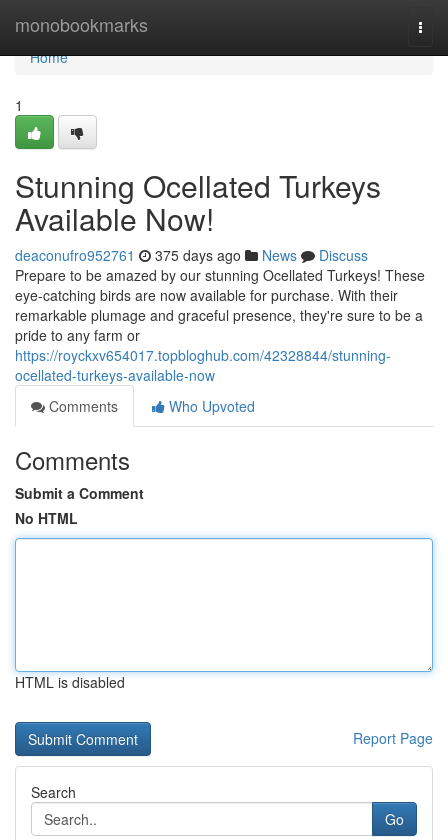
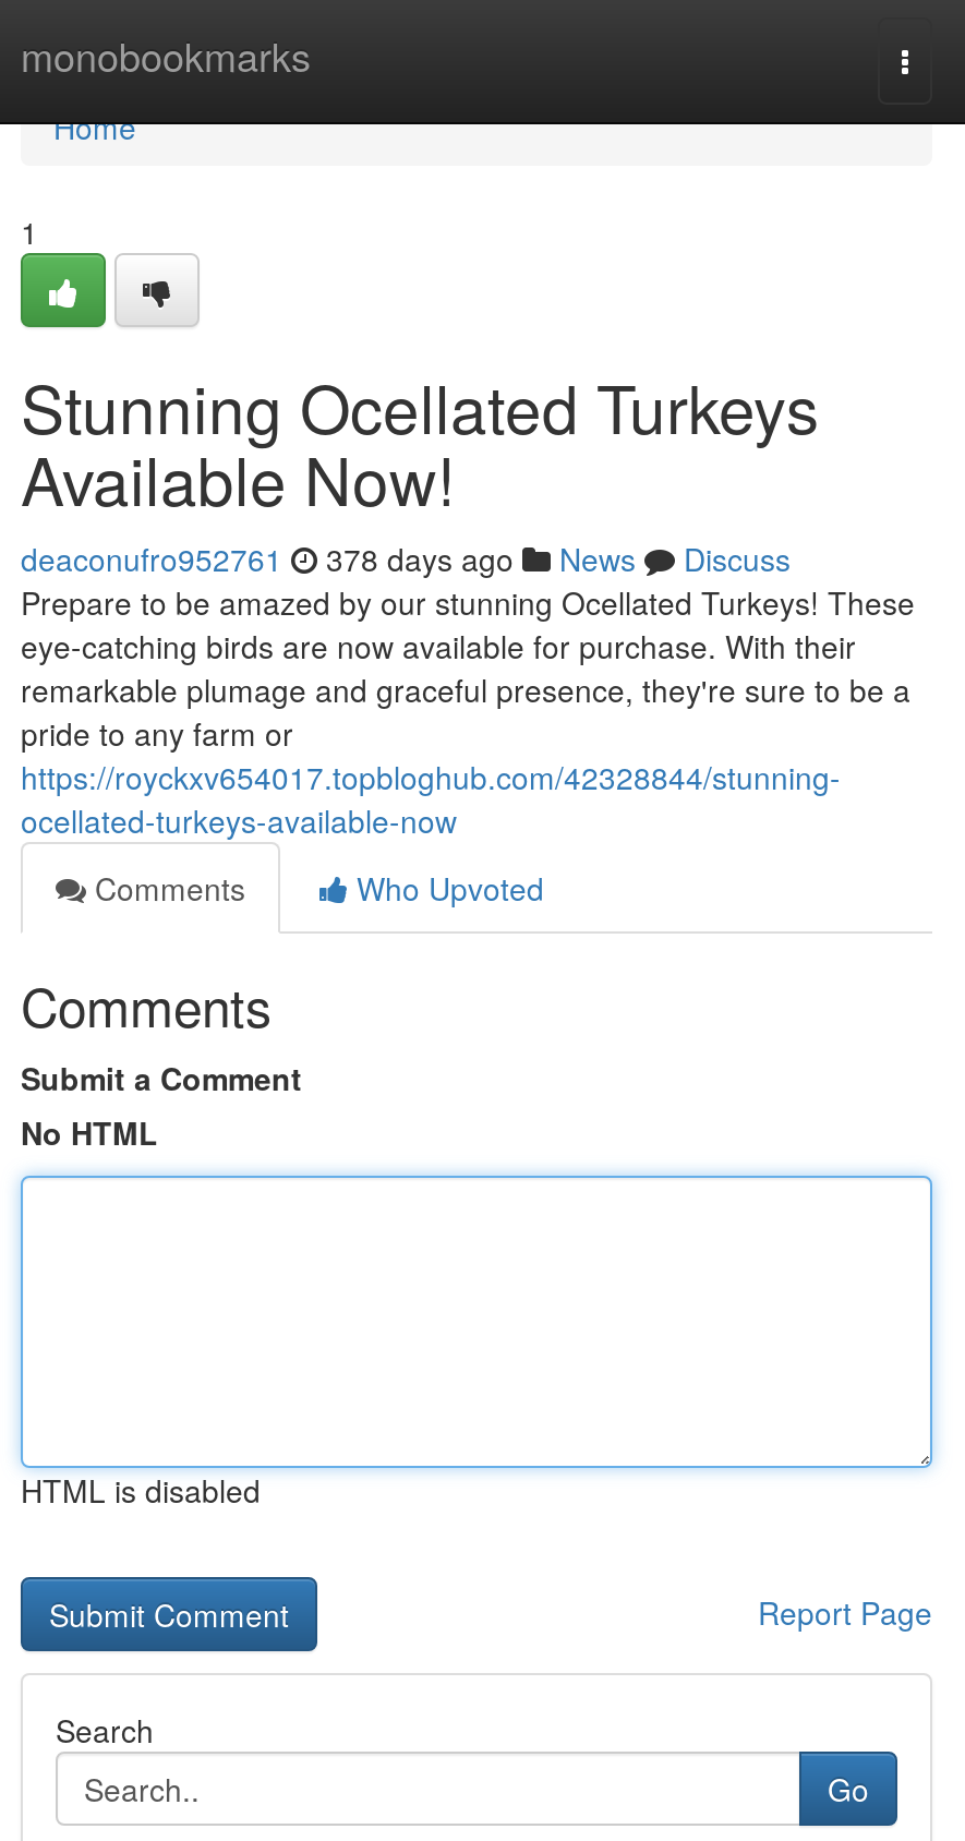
- deaconufro952761 375 days ago News Discuss
+ deaconufro952761 378 days ago News Discuss
